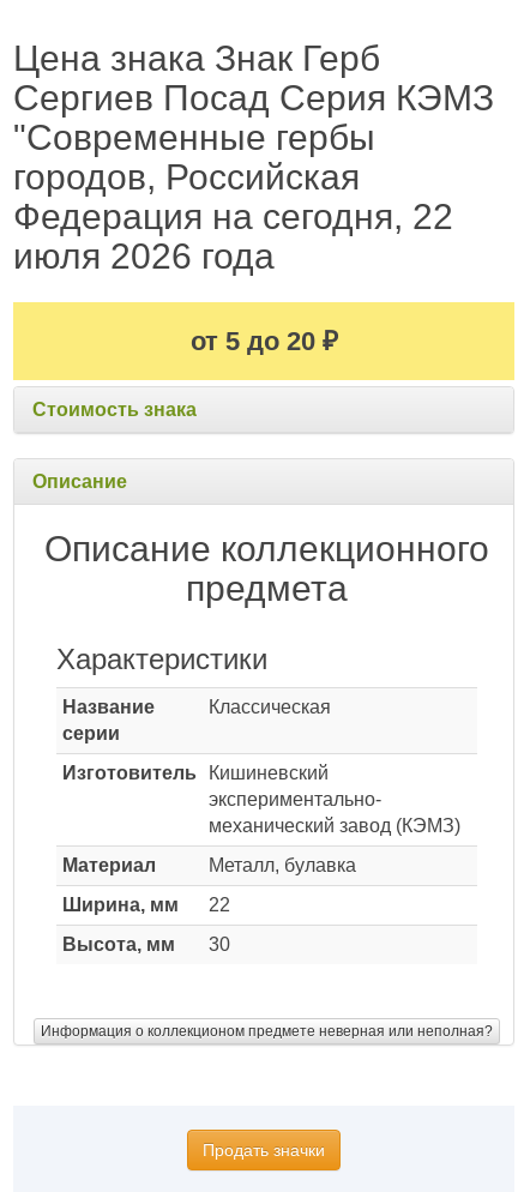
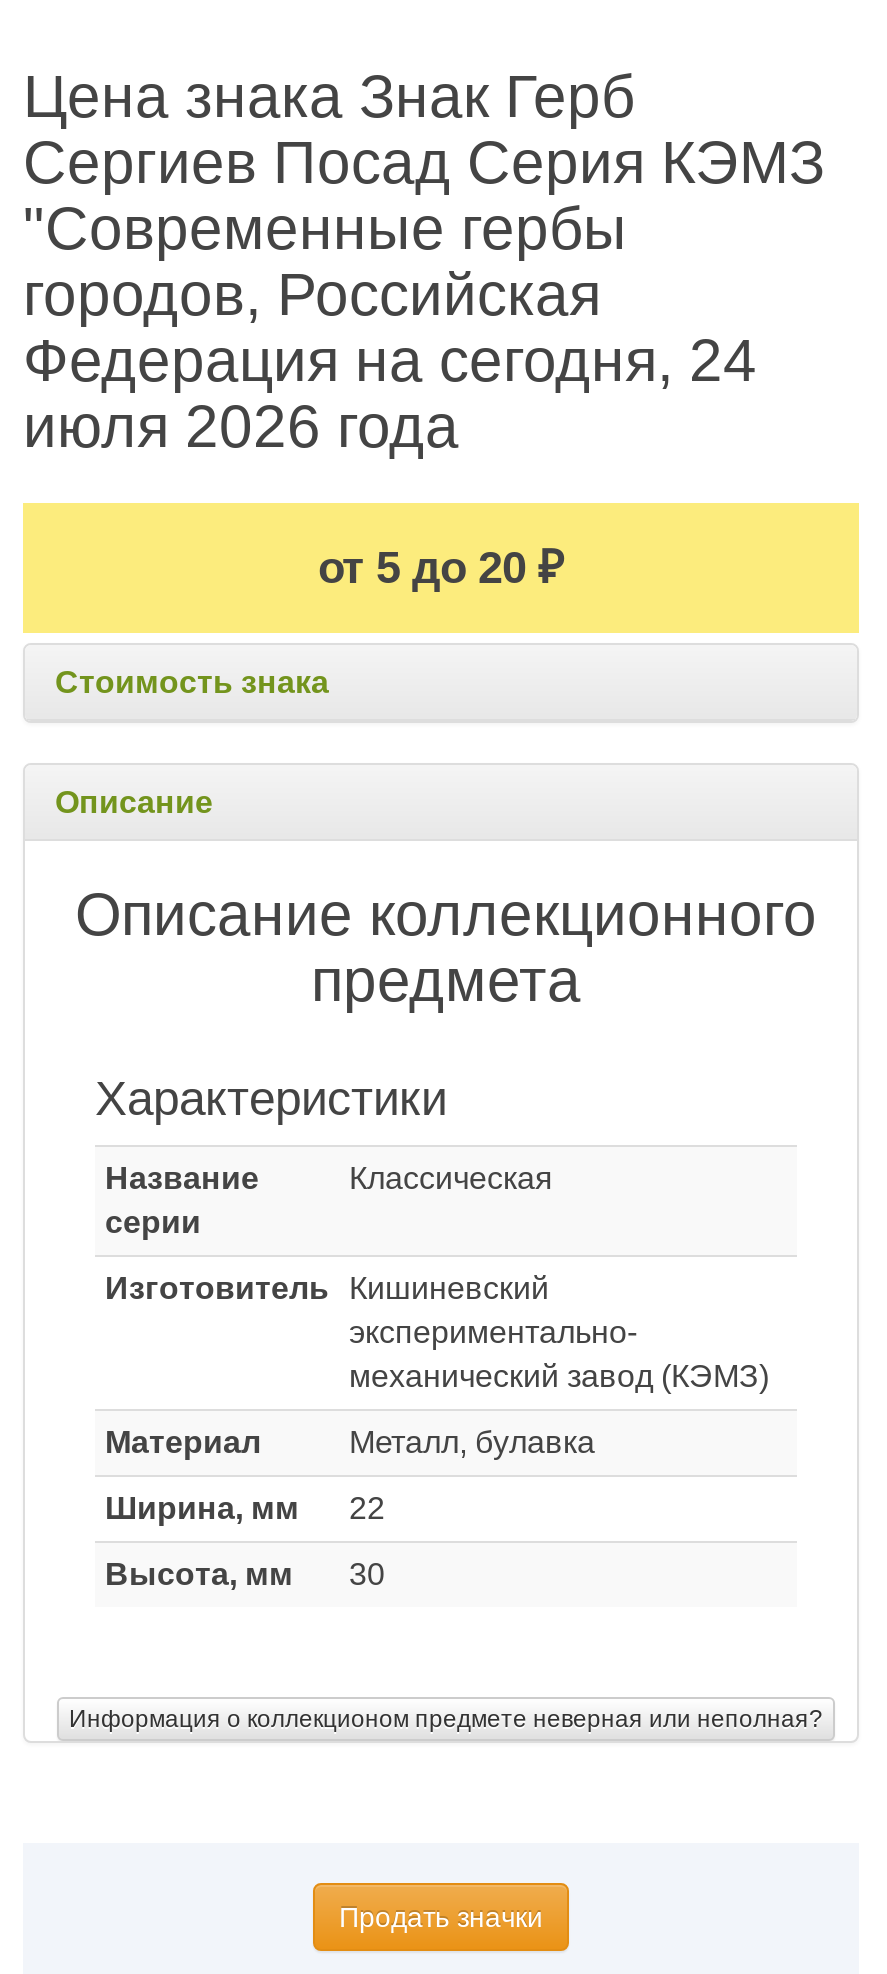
- Федерация на сегодня, 22
+ Федерация на сегодня, 24
